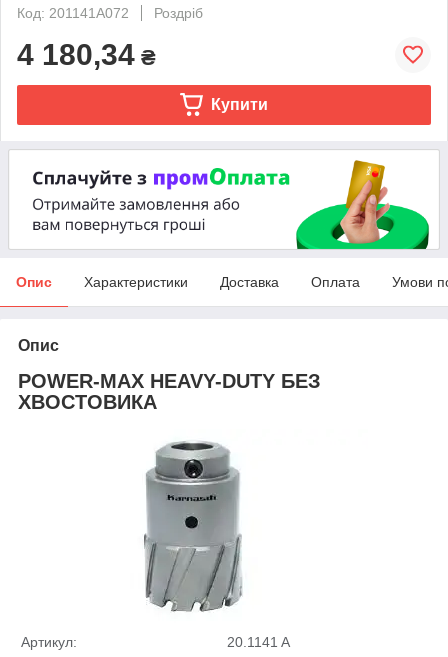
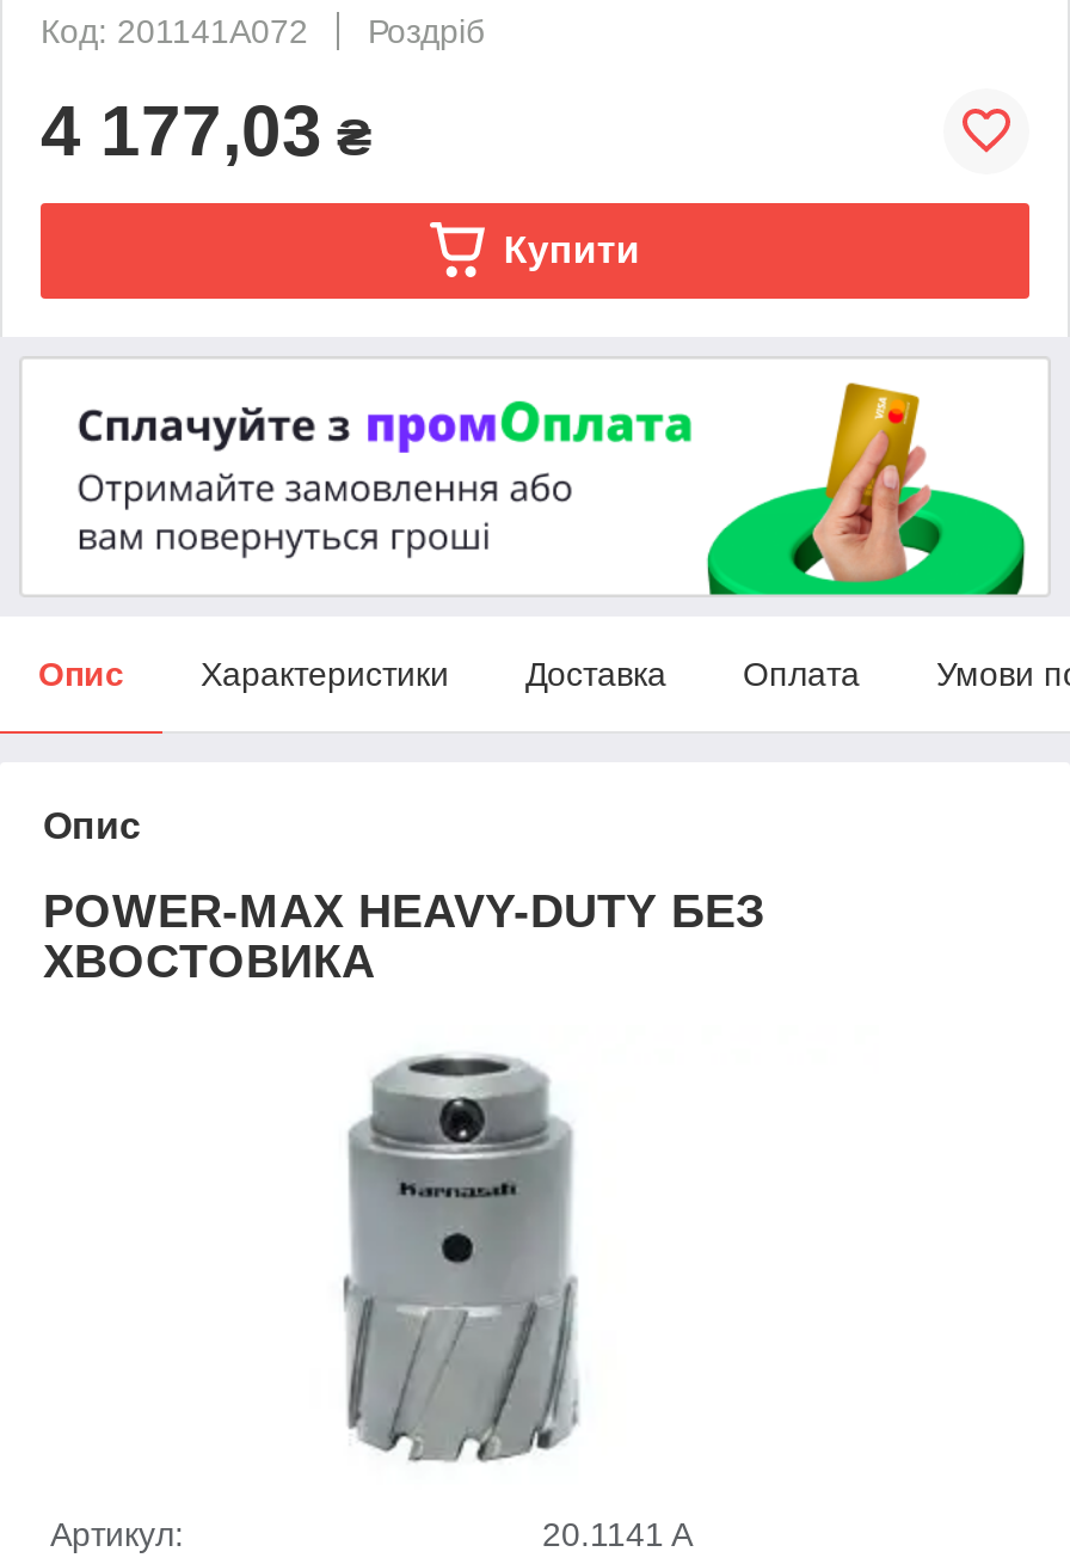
- 4 180,34 ₴
+ 4 177,03 ₴
